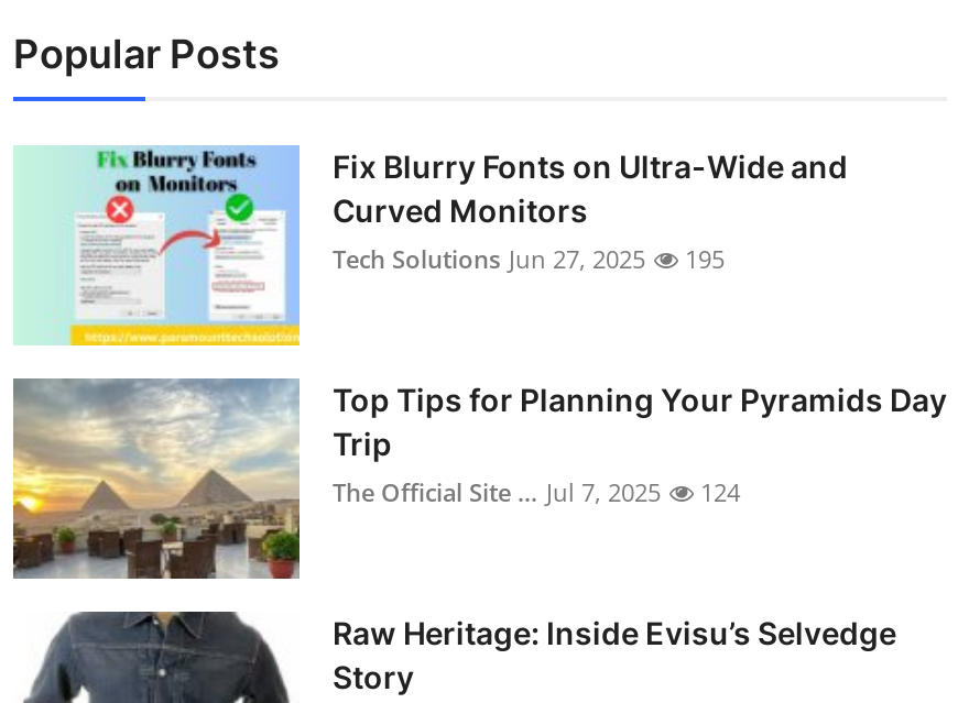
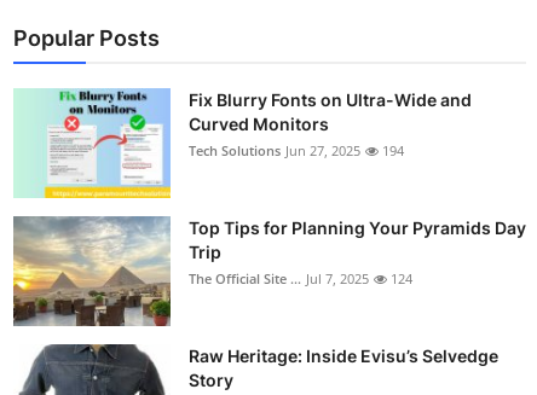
- Tech Solutions Jun 27, 2025 195
+ Tech Solutions Jun 27, 2025 194
